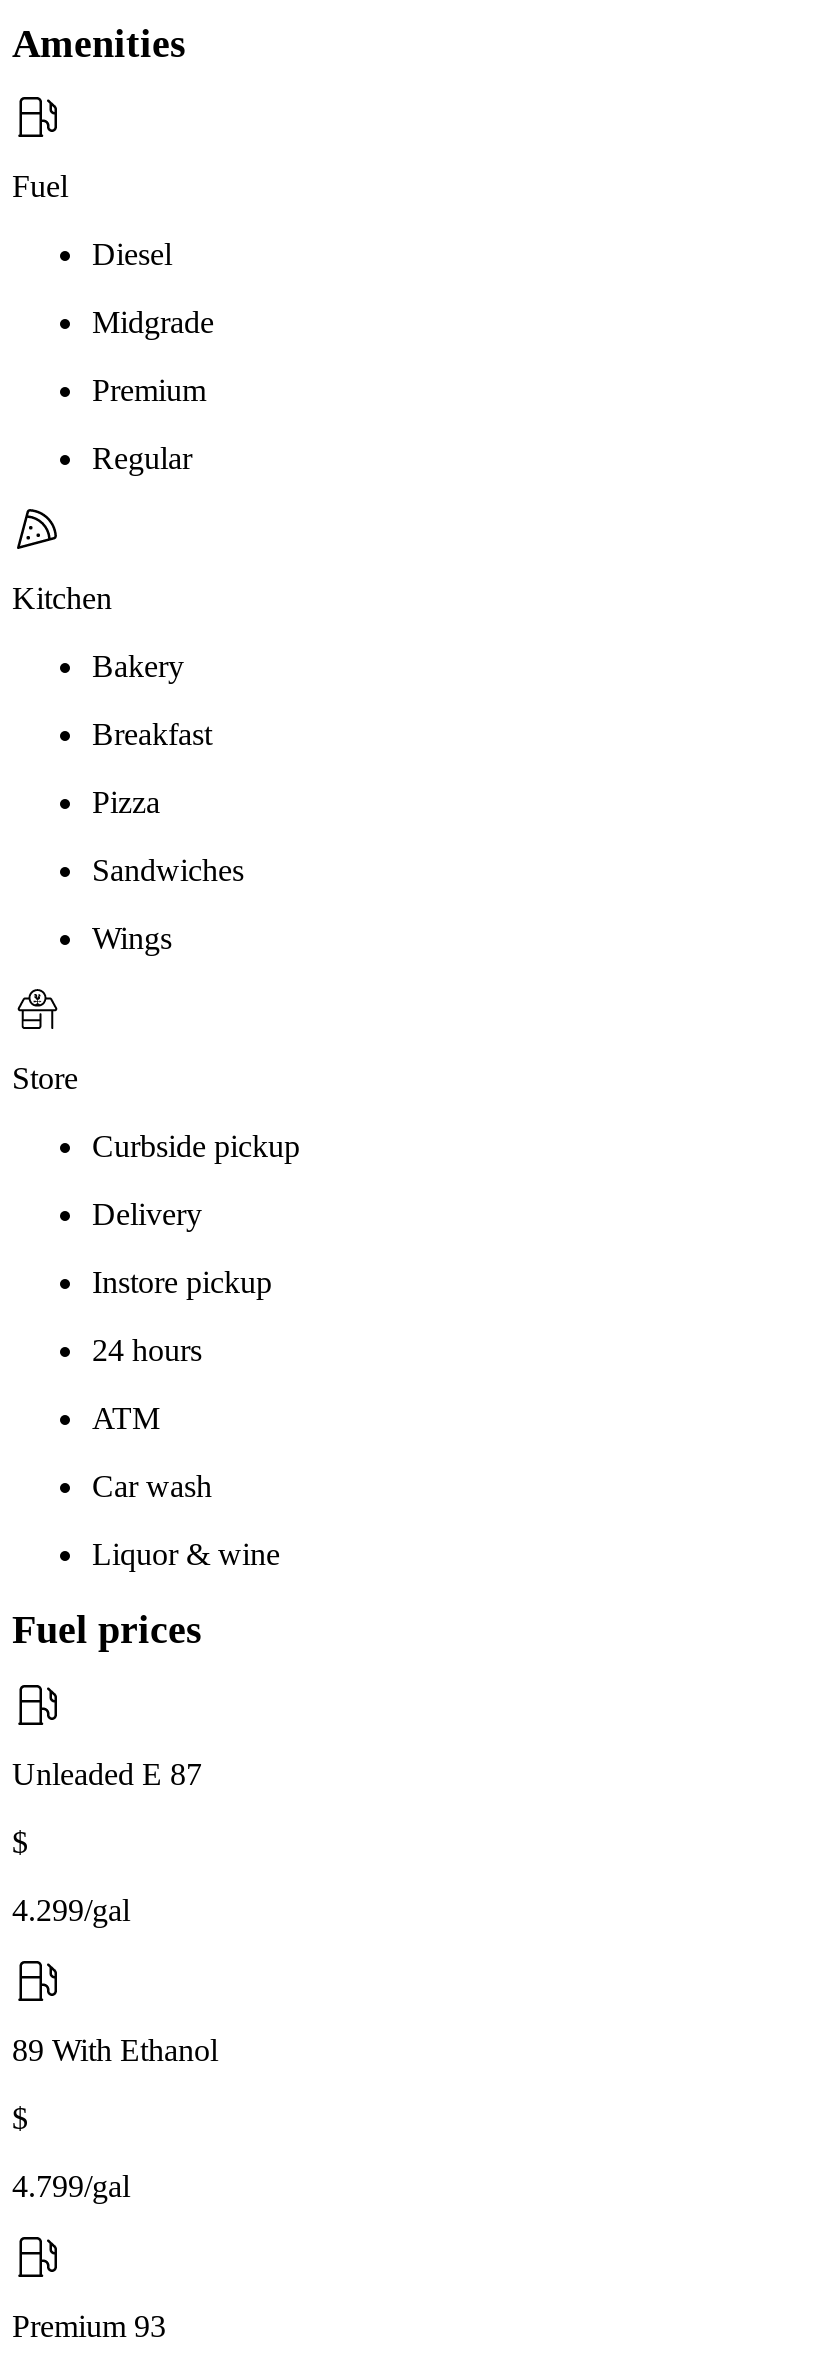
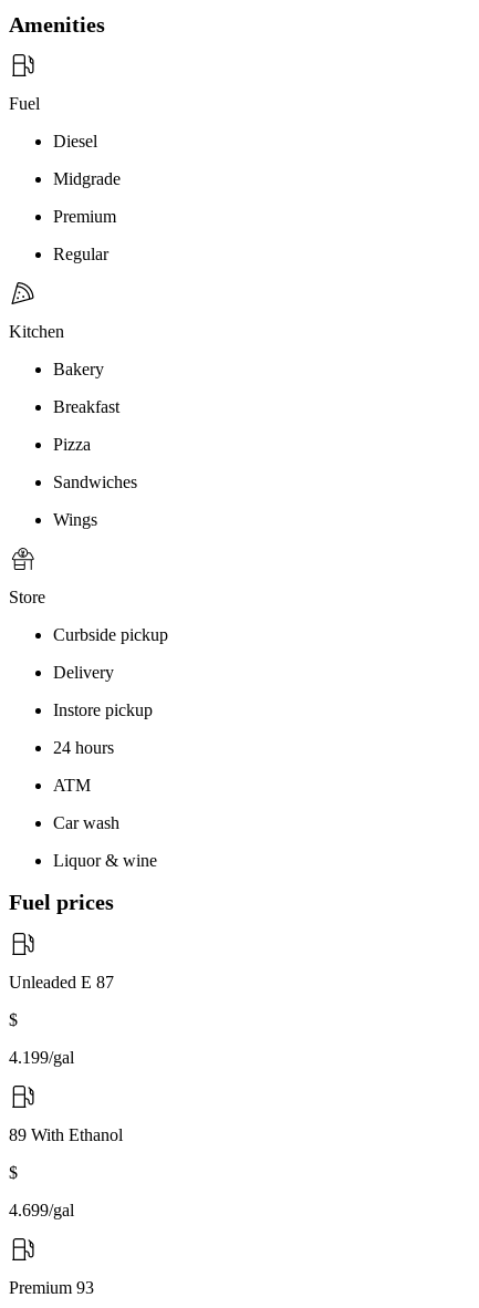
- 4.299/gal
+ 4.199/gal

- 4.799/gal
+ 4.699/gal
